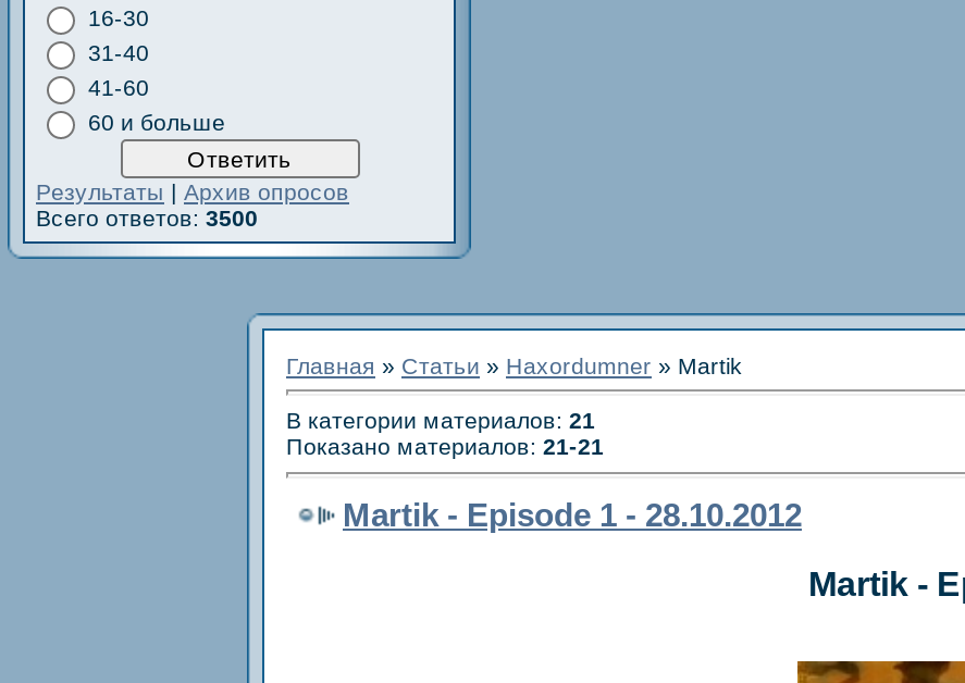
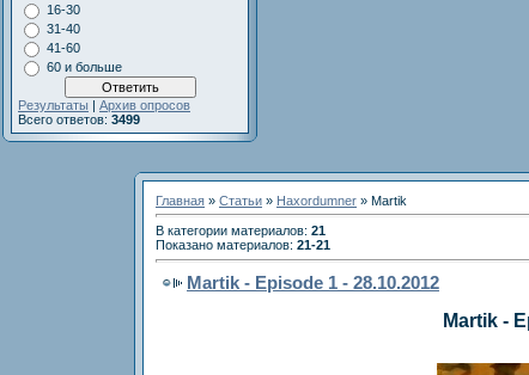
- Всего ответов:3500
+ Всего ответов:3499
